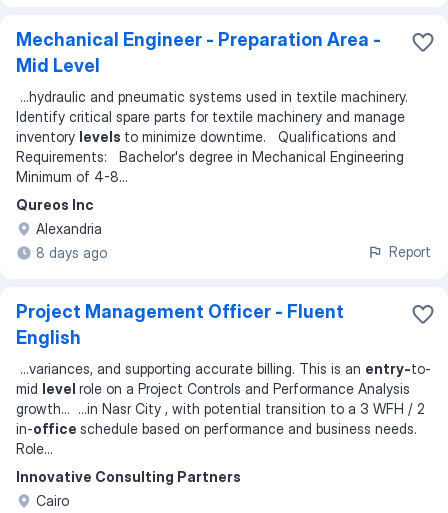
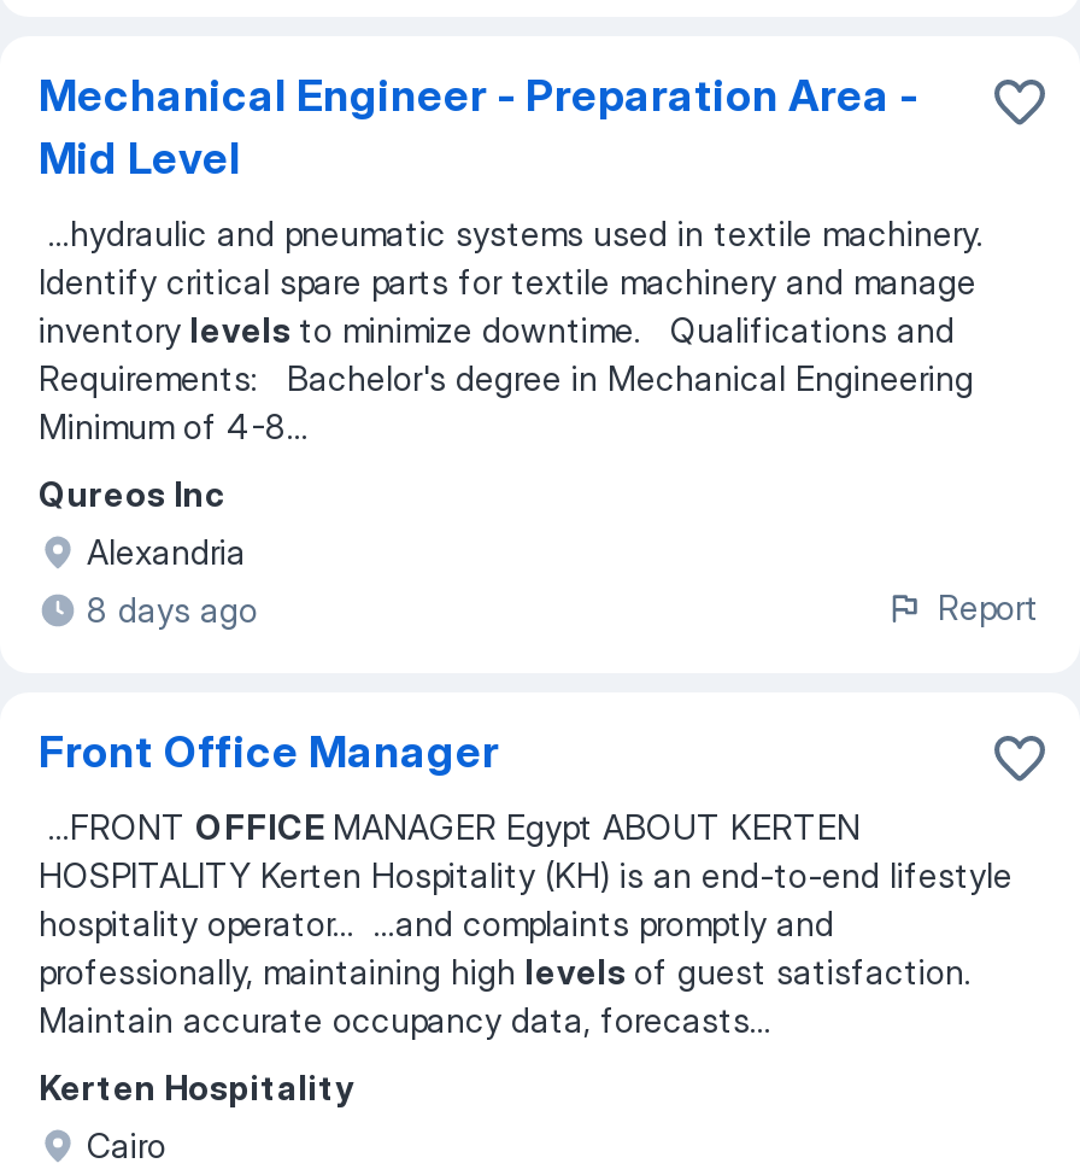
- Project Management Officer - Fluent
- English
+ Front Office Manager

- ...variances, and supporting accurate billing. This is an entry-to-
- mid level role on a Project Controls and Performance Analysis
- growth... ...in Nasr City , with potential transition to a 3 WFH / 2
- in-office schedule based on performance and business needs.
- Role...
+ ...FRONT OFFICE MANAGER Egypt ABOUT KERTEN
+ HOSPITALITY Kerten Hospitality (KH) is an end-to-end lifestyle
+ hospitality operator... ...and complaints promptly and
+ professionally, maintaining high levels of guest satisfaction.
+ Maintain accurate occupancy data, forecasts...

- Innovative Consulting Partners
+ Kerten Hospitality
